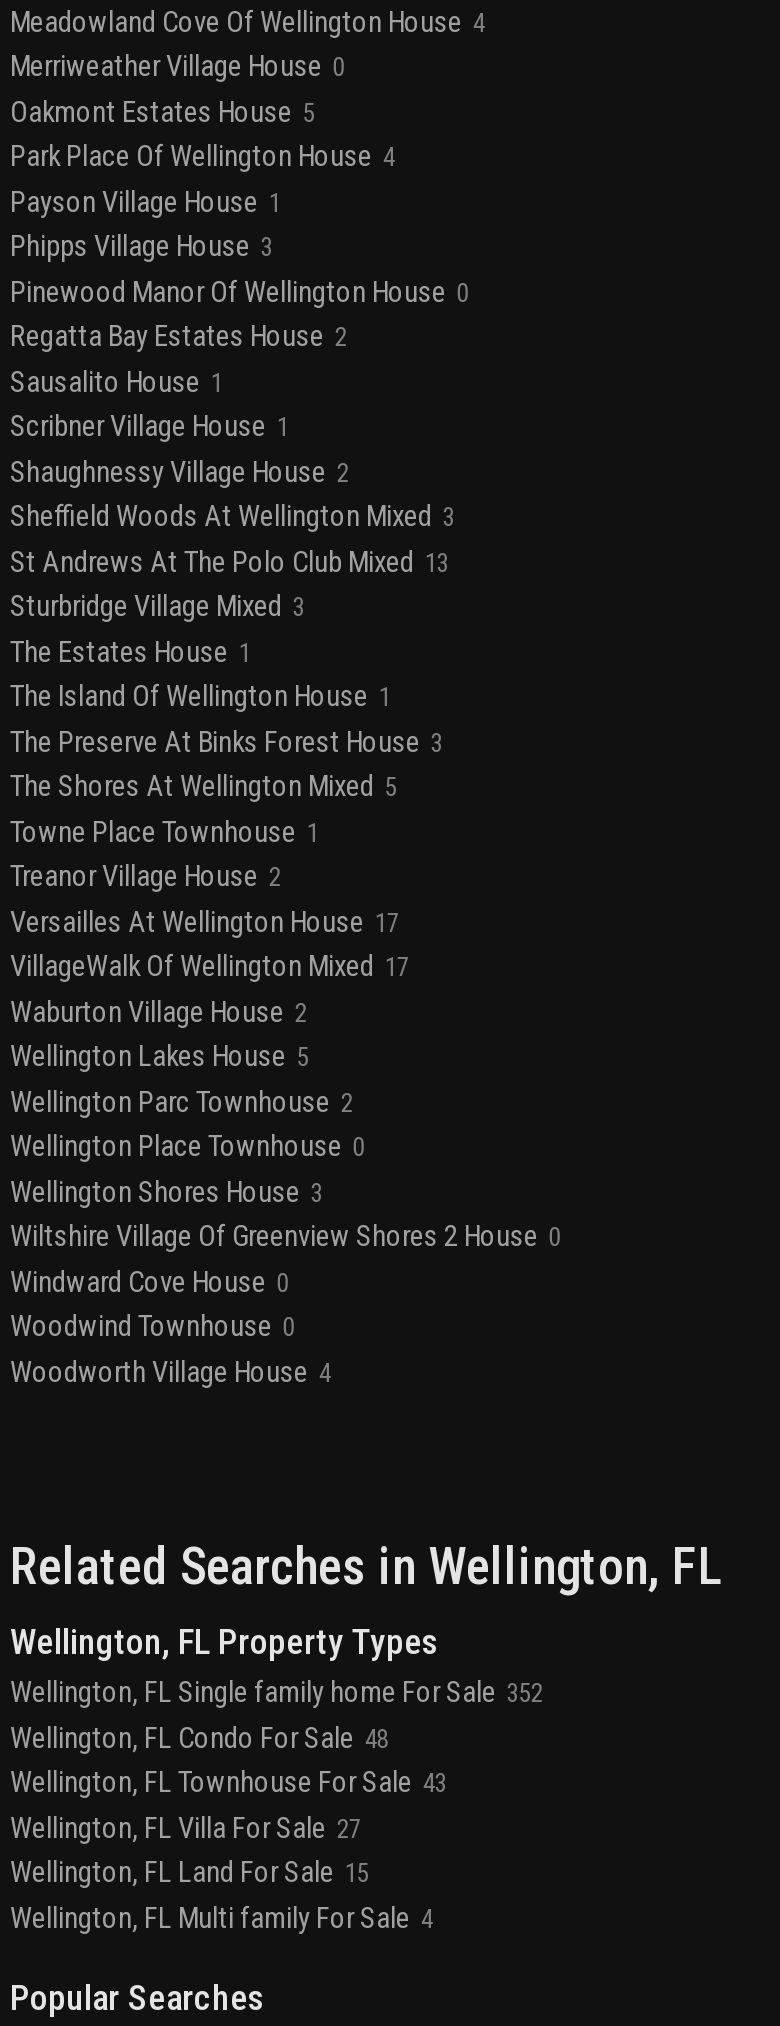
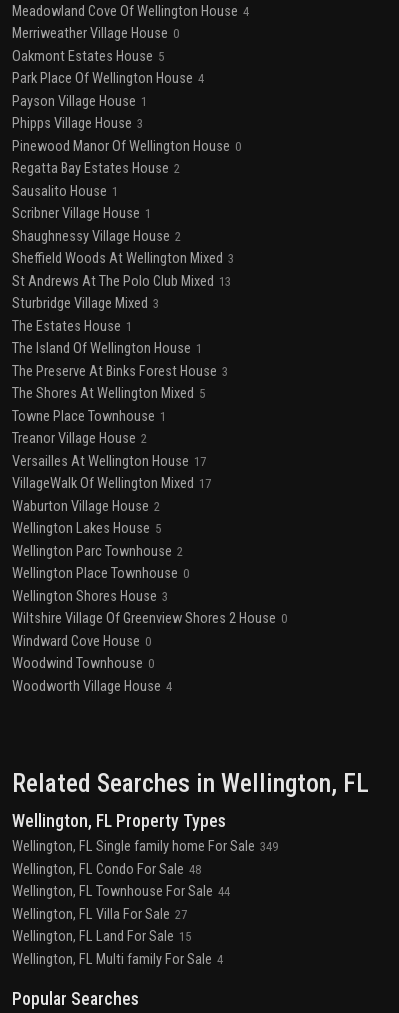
- Wellington, FL Single family home For Sale 352
+ Wellington, FL Single family home For Sale 349

- Wellington, FL Townhouse For Sale 43
+ Wellington, FL Townhouse For Sale 44
